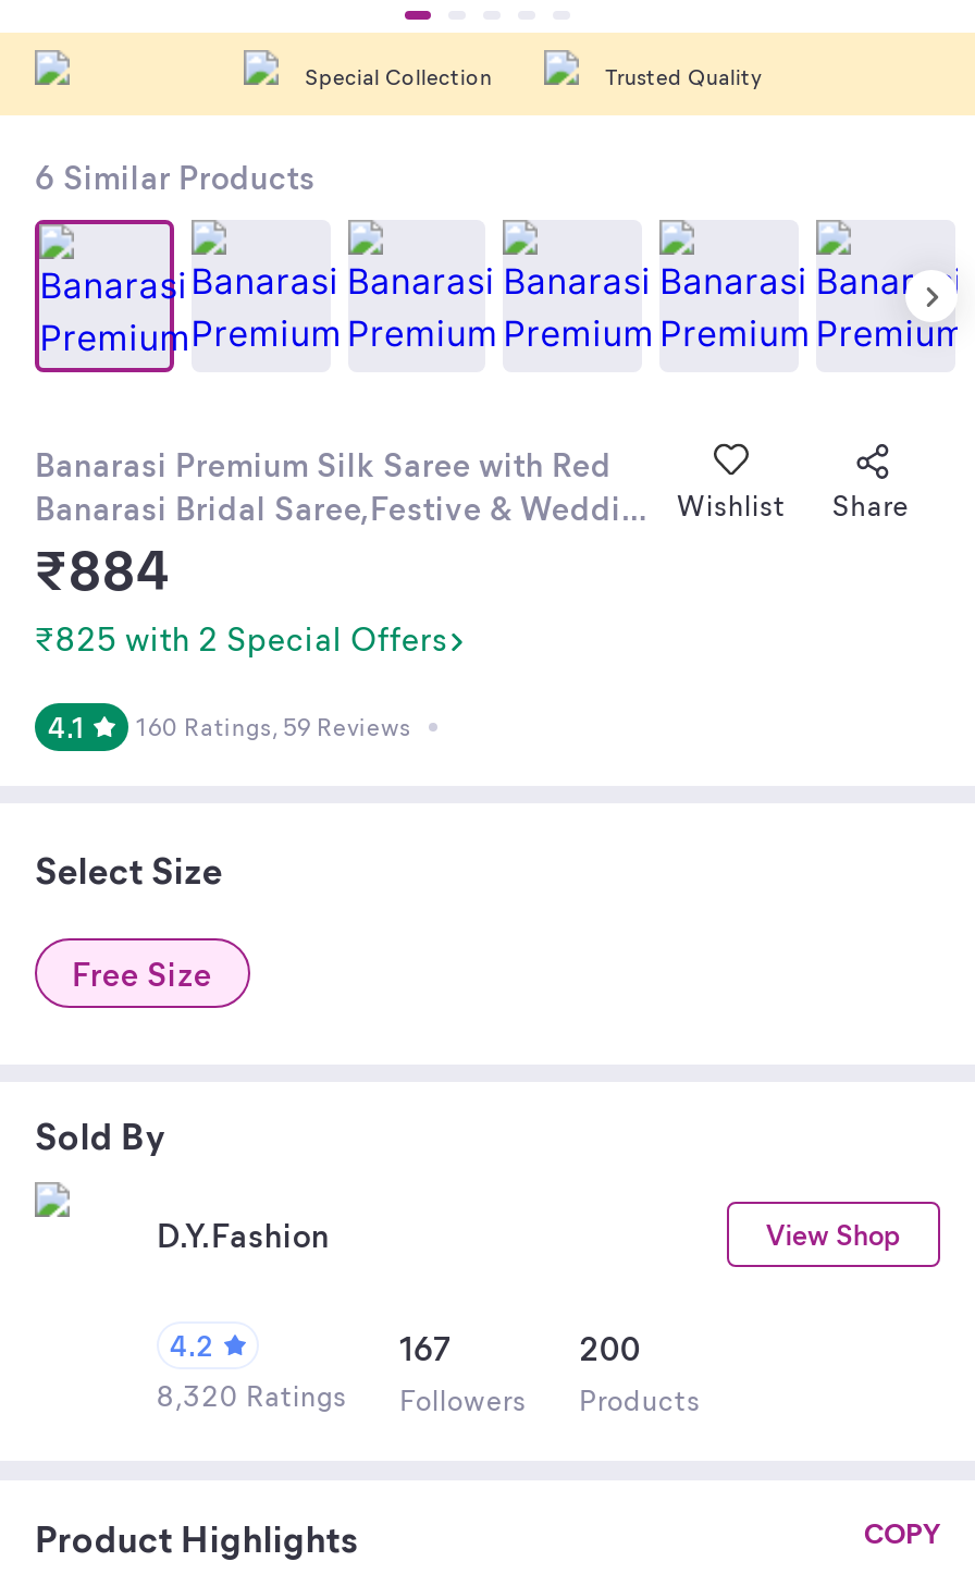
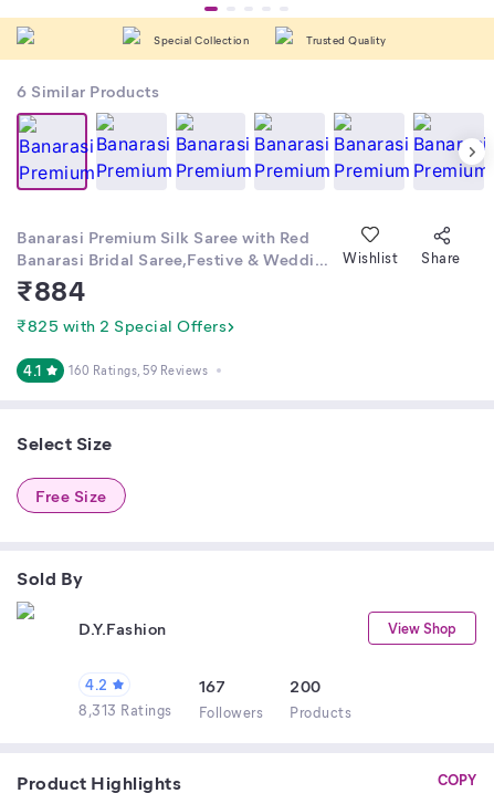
- 8,320 Ratings Followers Products
+ 8,313 Ratings Followers Products
